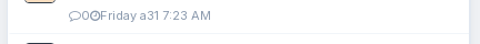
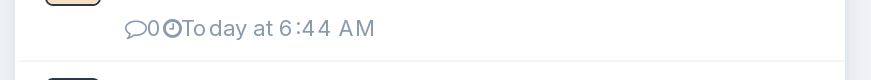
- 0 Friday a31 7:23 AM
+ 0 Today at 6:44 AM
